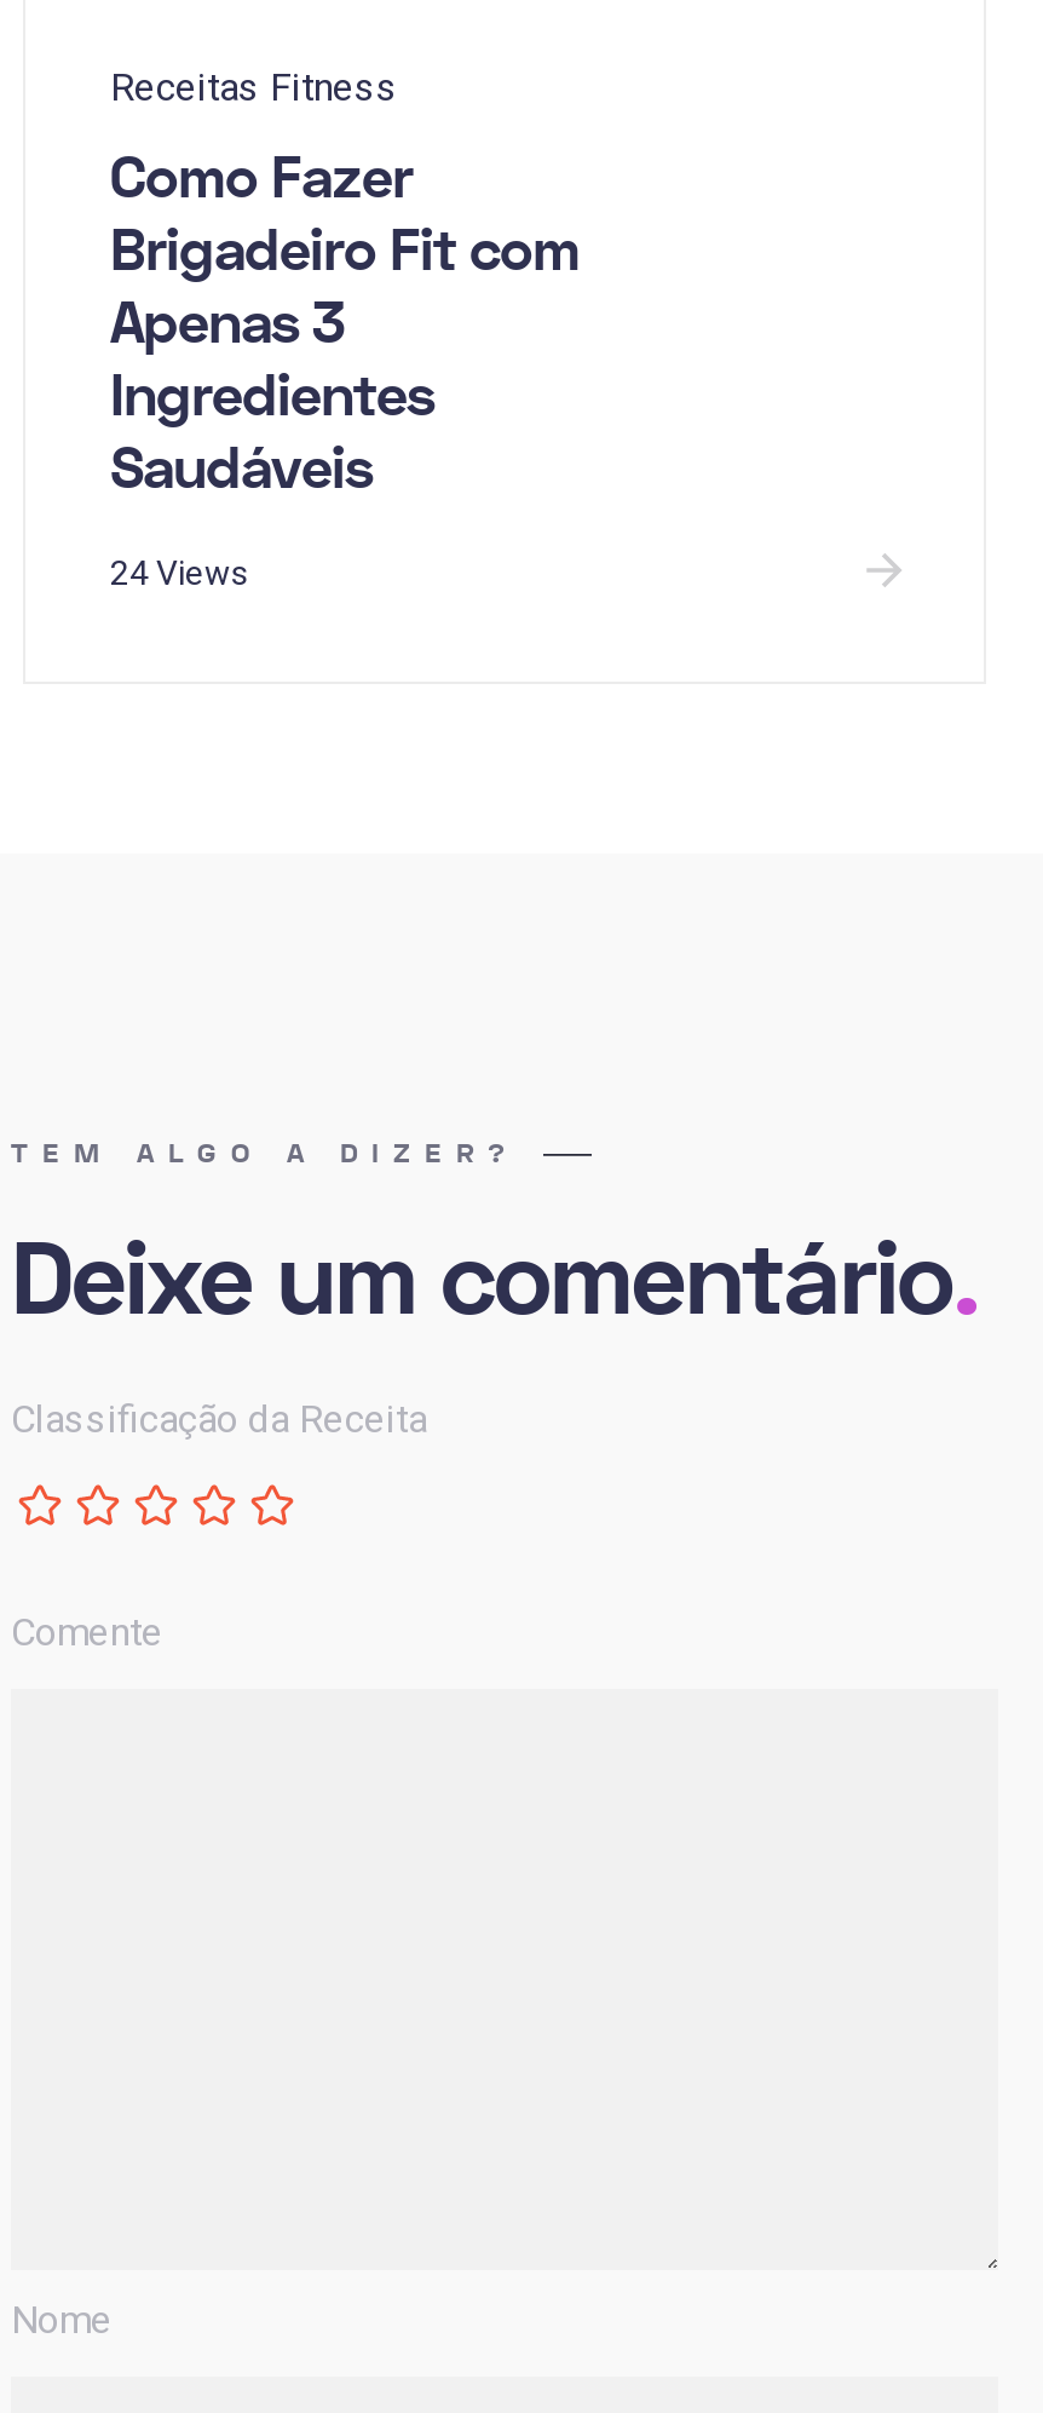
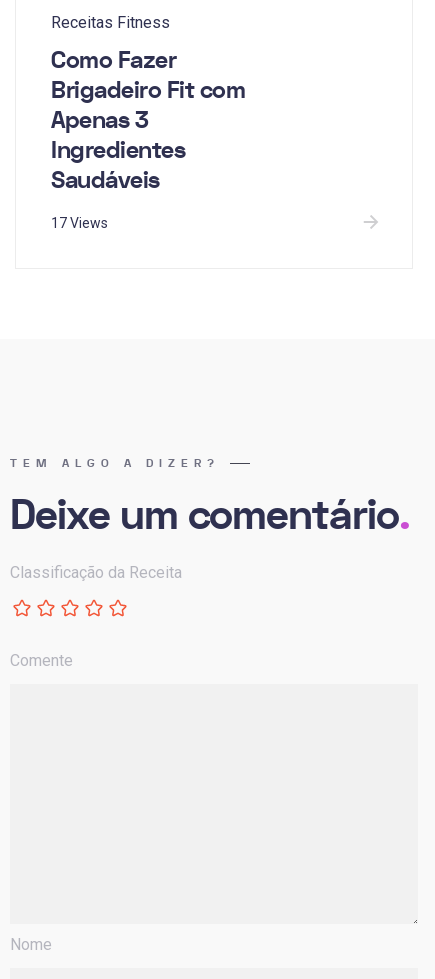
- 24 Views
+ 17 Views
